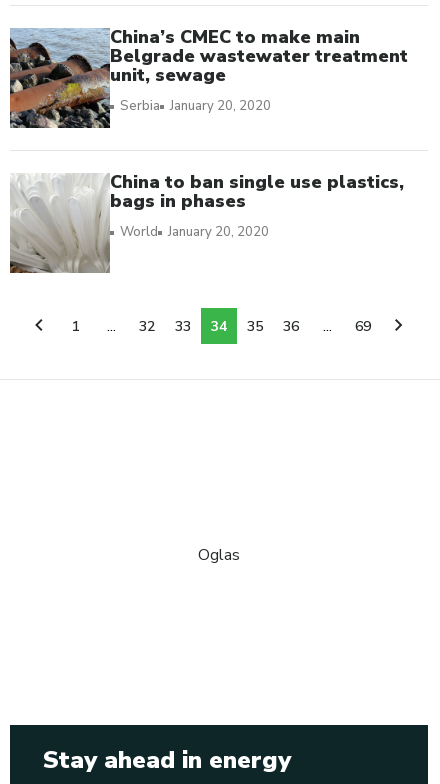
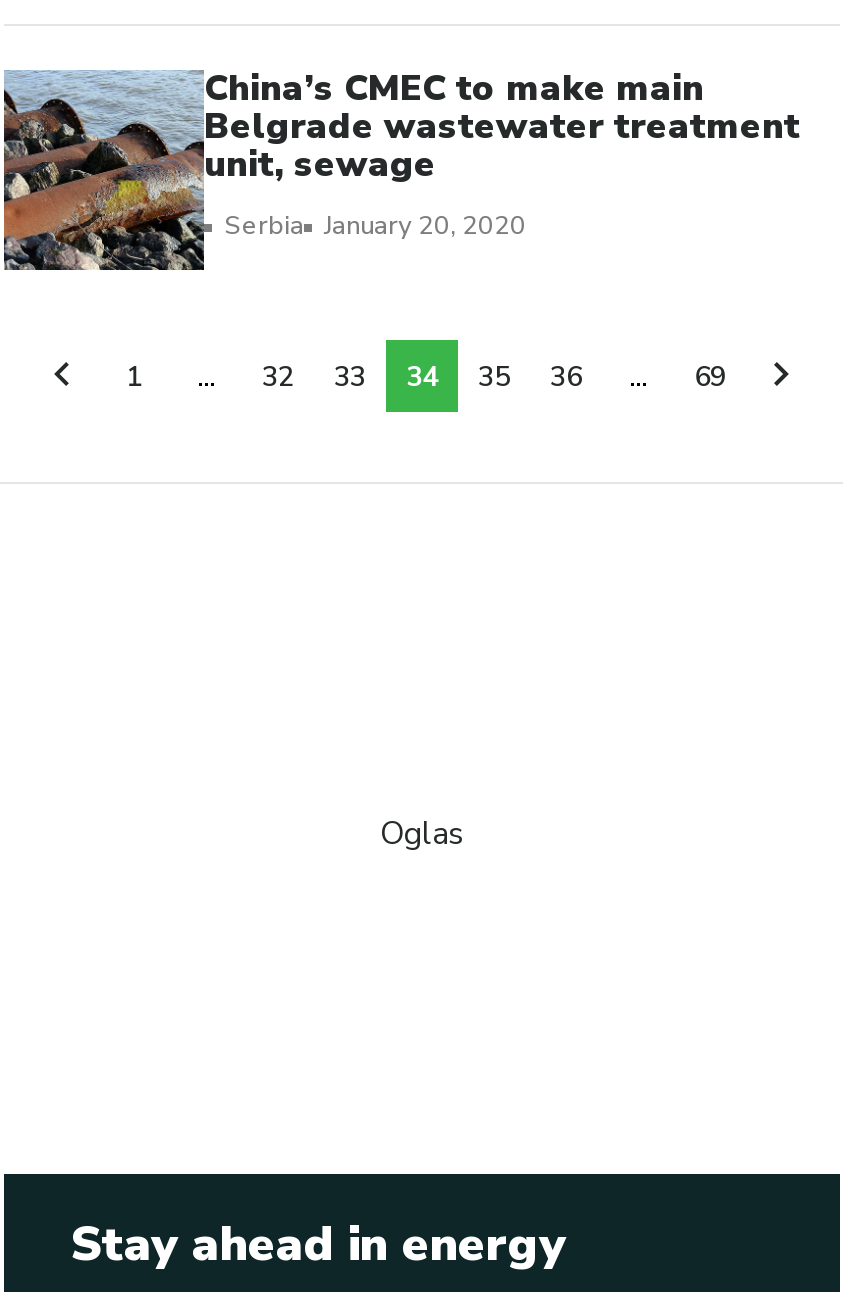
- [image]
- China to ban single use plastics,
- bags in phases
- World January 20, 2020
